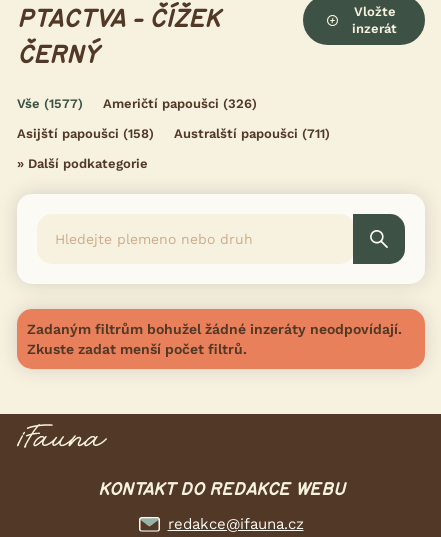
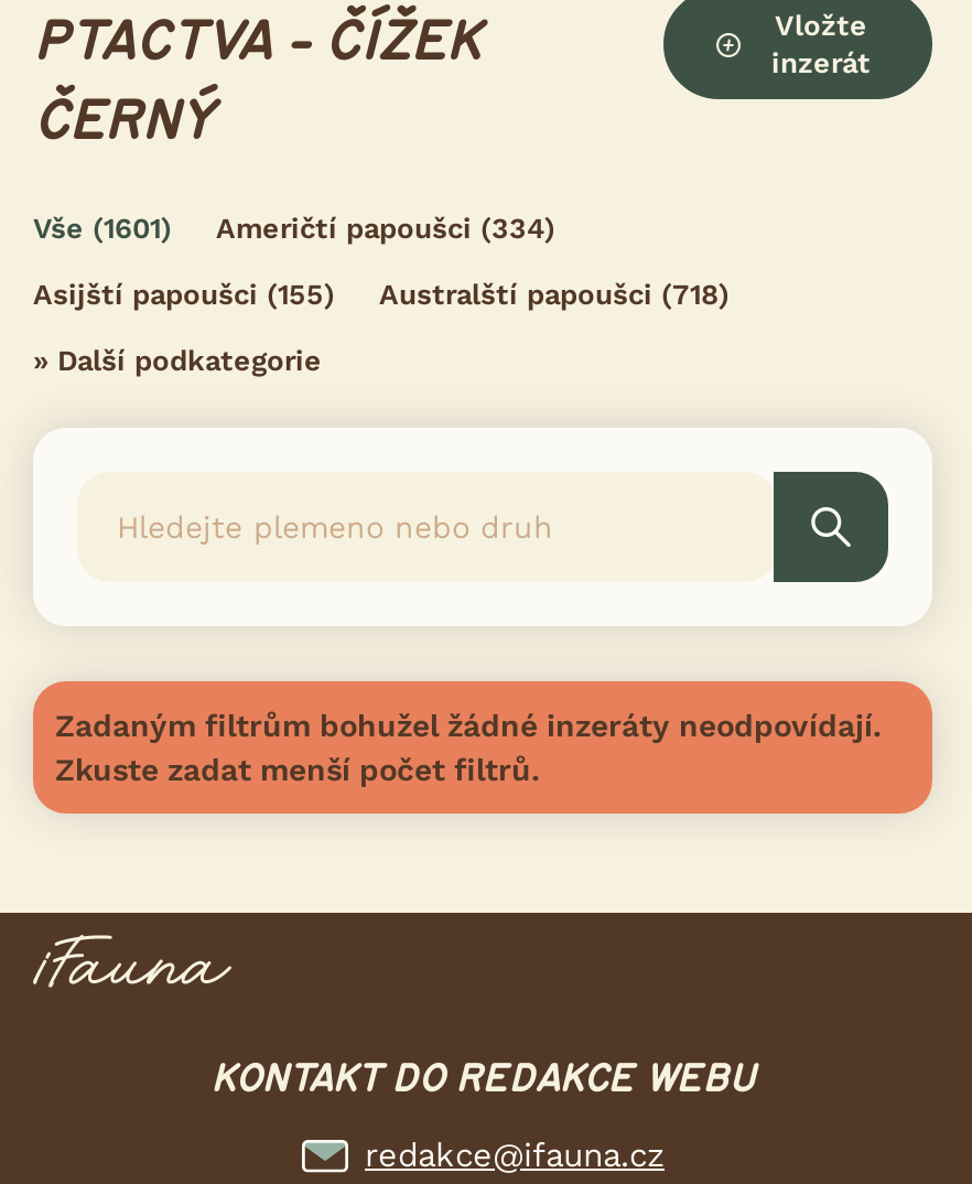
- Vše (1577)
+ Vše (1601)

- Američtí papoušci (326)
+ Američtí papoušci (334)

- Asijští papoušci (158)
+ Asijští papoušci (155)

- Australští papoušci (711)
+ Australští papoušci (718)
